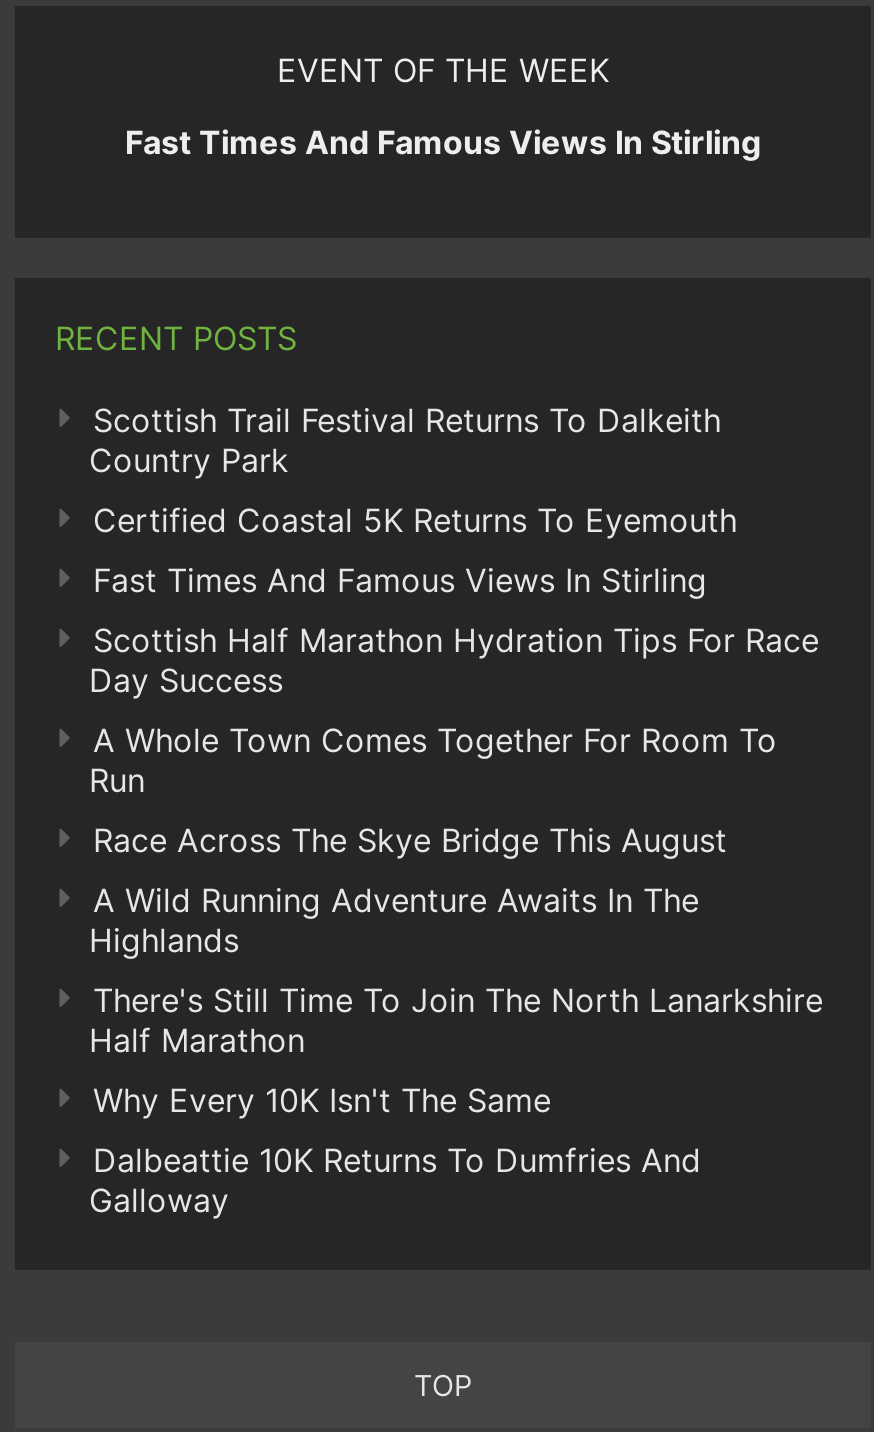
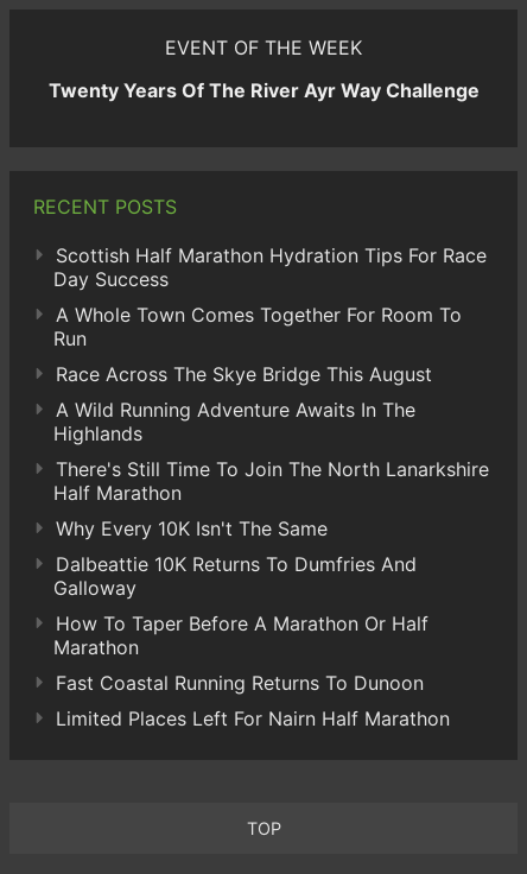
- Fast Times And Famous Views In Stirling
+ Twenty Years Of The River Ayr Way Challenge

- Scottish Trail Festival Returns To Dalkeith
- Country Park
- Certified Coastal 5K Returns To Eyemouth
- Fast Times And Famous Views In Stirling

moved up: Scottish Half Marathon Hydration Tips For Race | Day Success | A Whole Town Comes Together For Room To | ... | Dalbeattie 10K Returns To Dumfries And | Galloway

+ How To Taper Before A Marathon Or Half
+ Marathon
+ Fast Coastal Running Returns To Dunoon
+ Limited Places Left For Nairn Half Marathon
